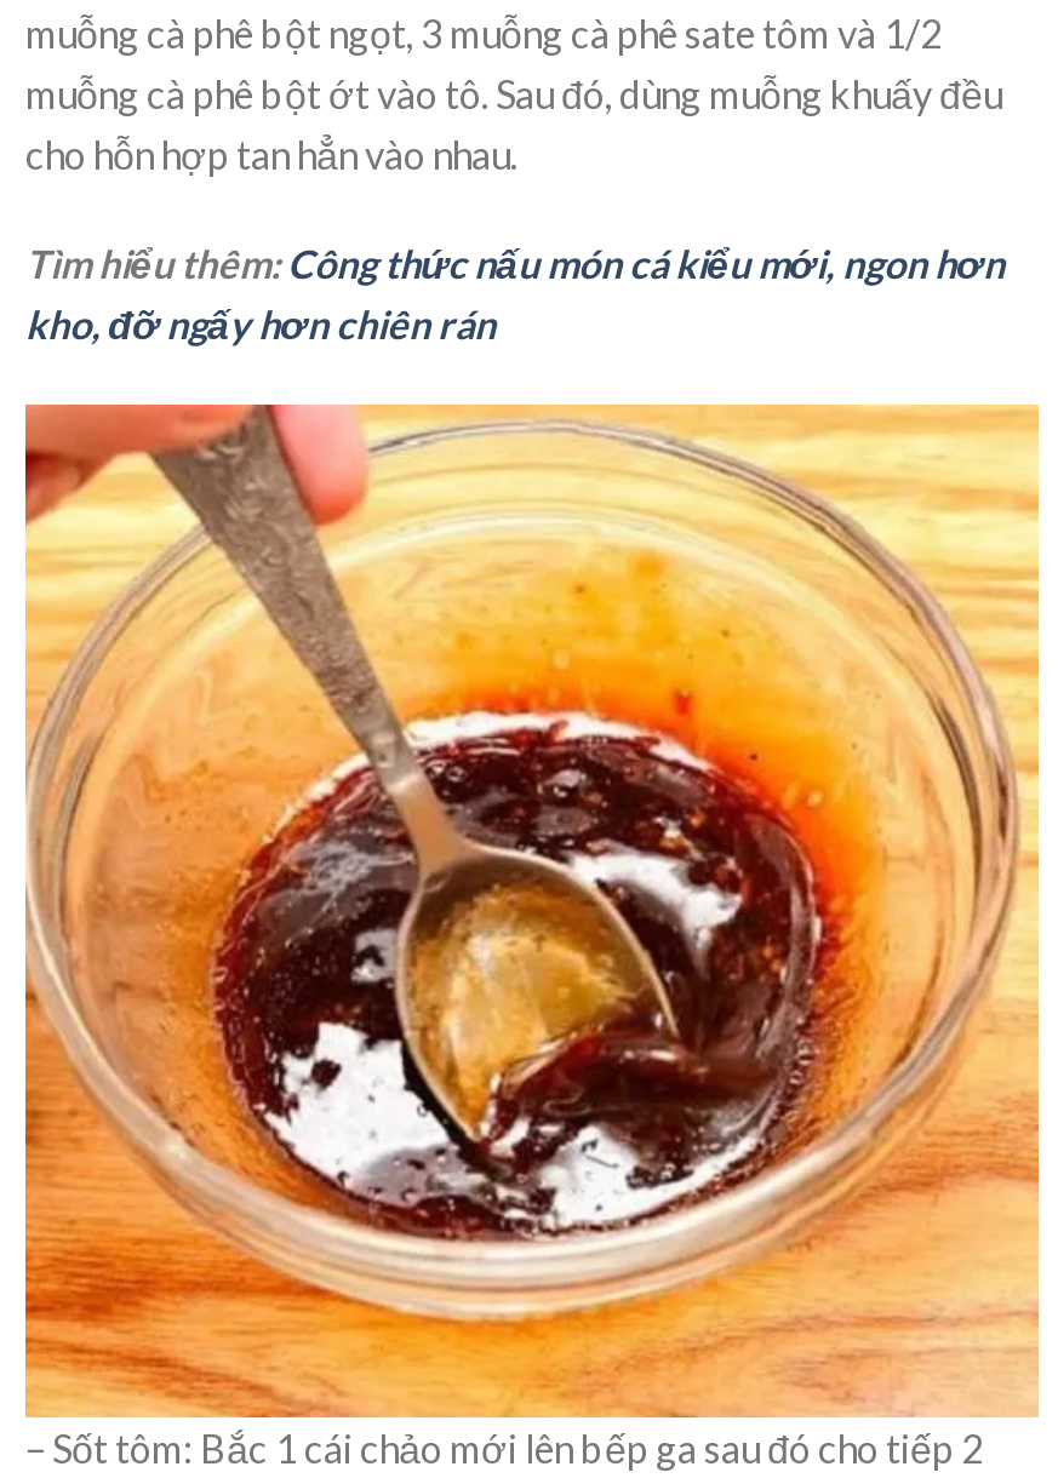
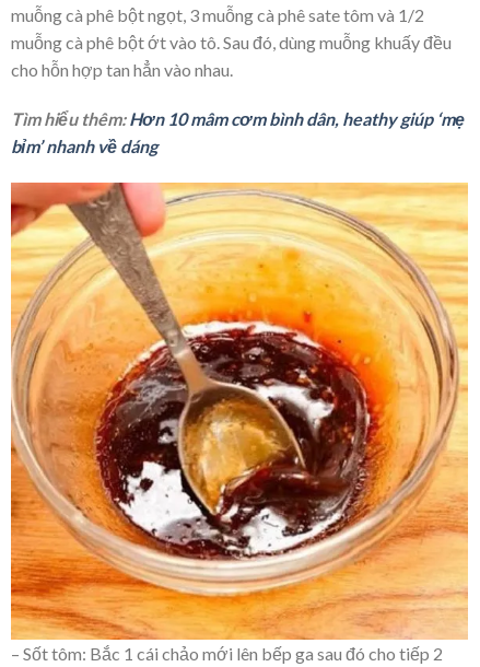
- Tìm hiểu thêm: Công thức nấu món cá kiểu mới, ngon hơn
- kho, đỡ ngấy hơn chiên rán
+ Tìm hiểu thêm: Hơn 10 mâm cơm bình dân, heathy giúp ‘mẹ
+ bỉm’ nhanh về dáng
